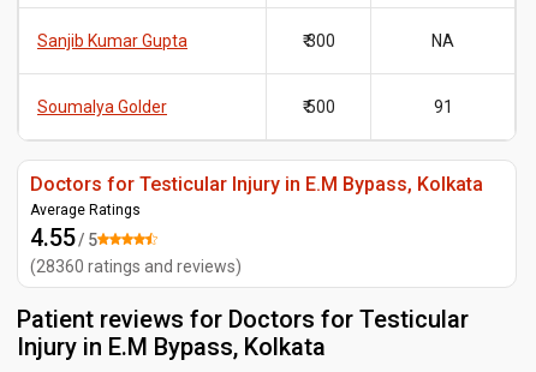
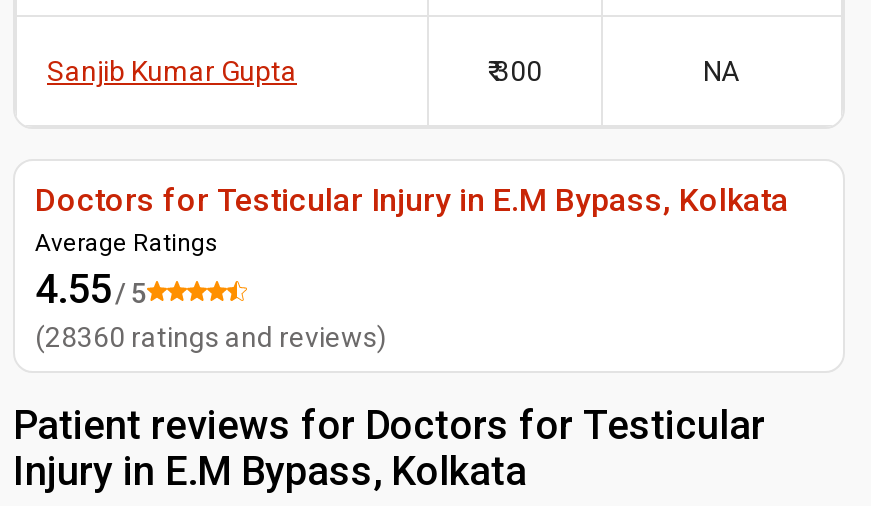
- Soumalya Golder
- ₹ 500
- 91
